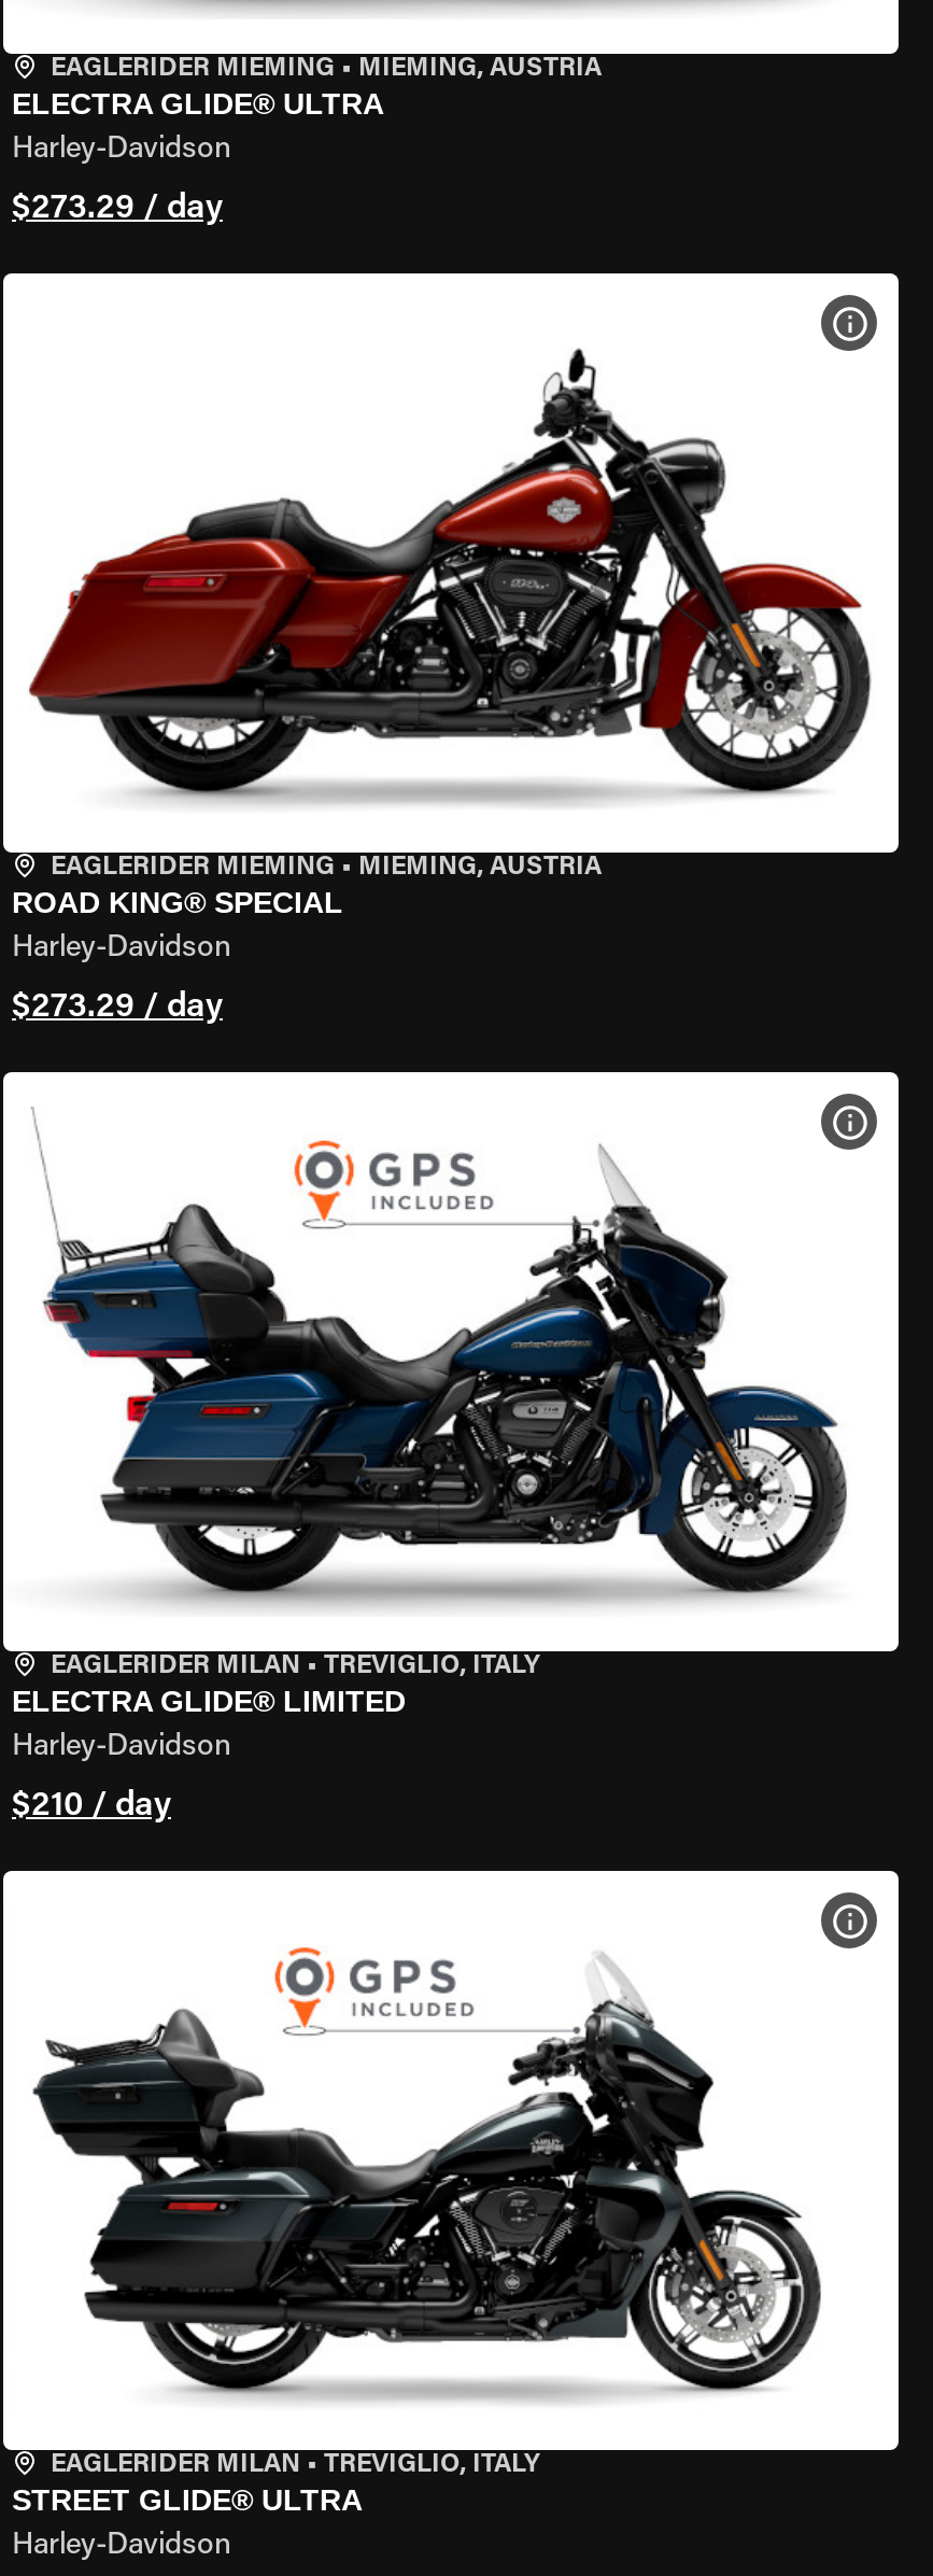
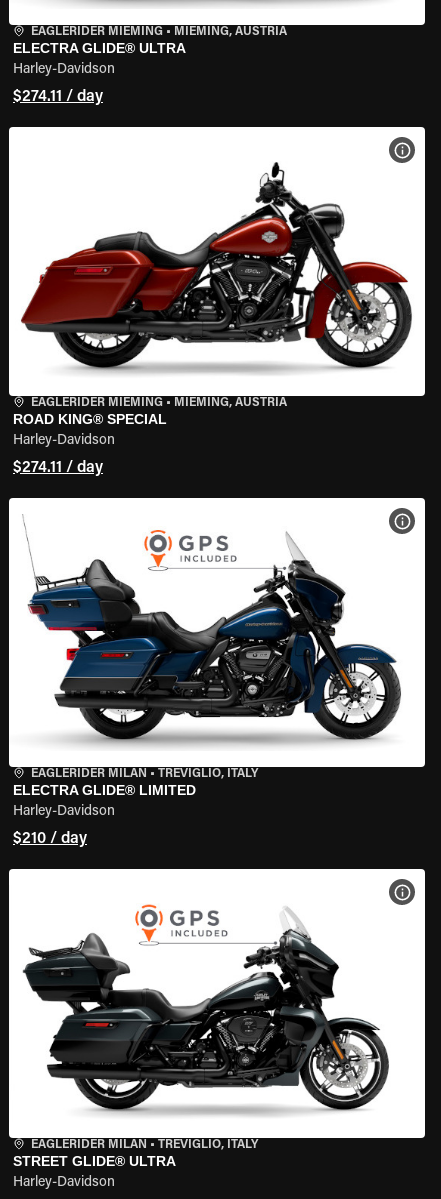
- $273.29 / day
+ $274.11 / day

- $273.29 / day
+ $274.11 / day
